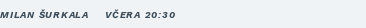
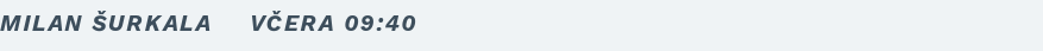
- MILAN ŠURKALA VČERA 20:30
+ MILAN ŠURKALA VČERA 09:40
